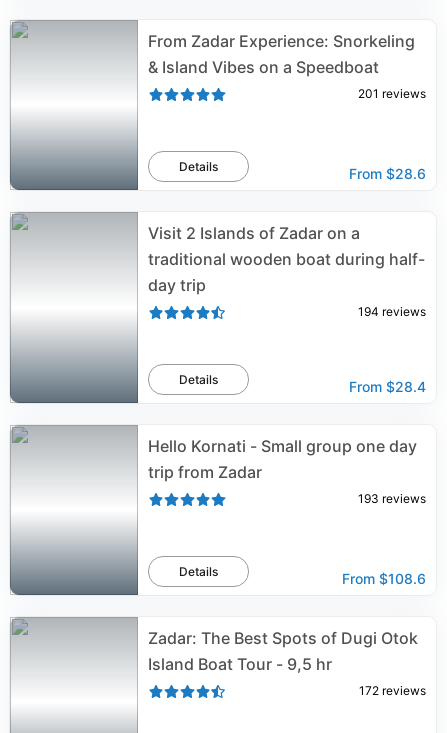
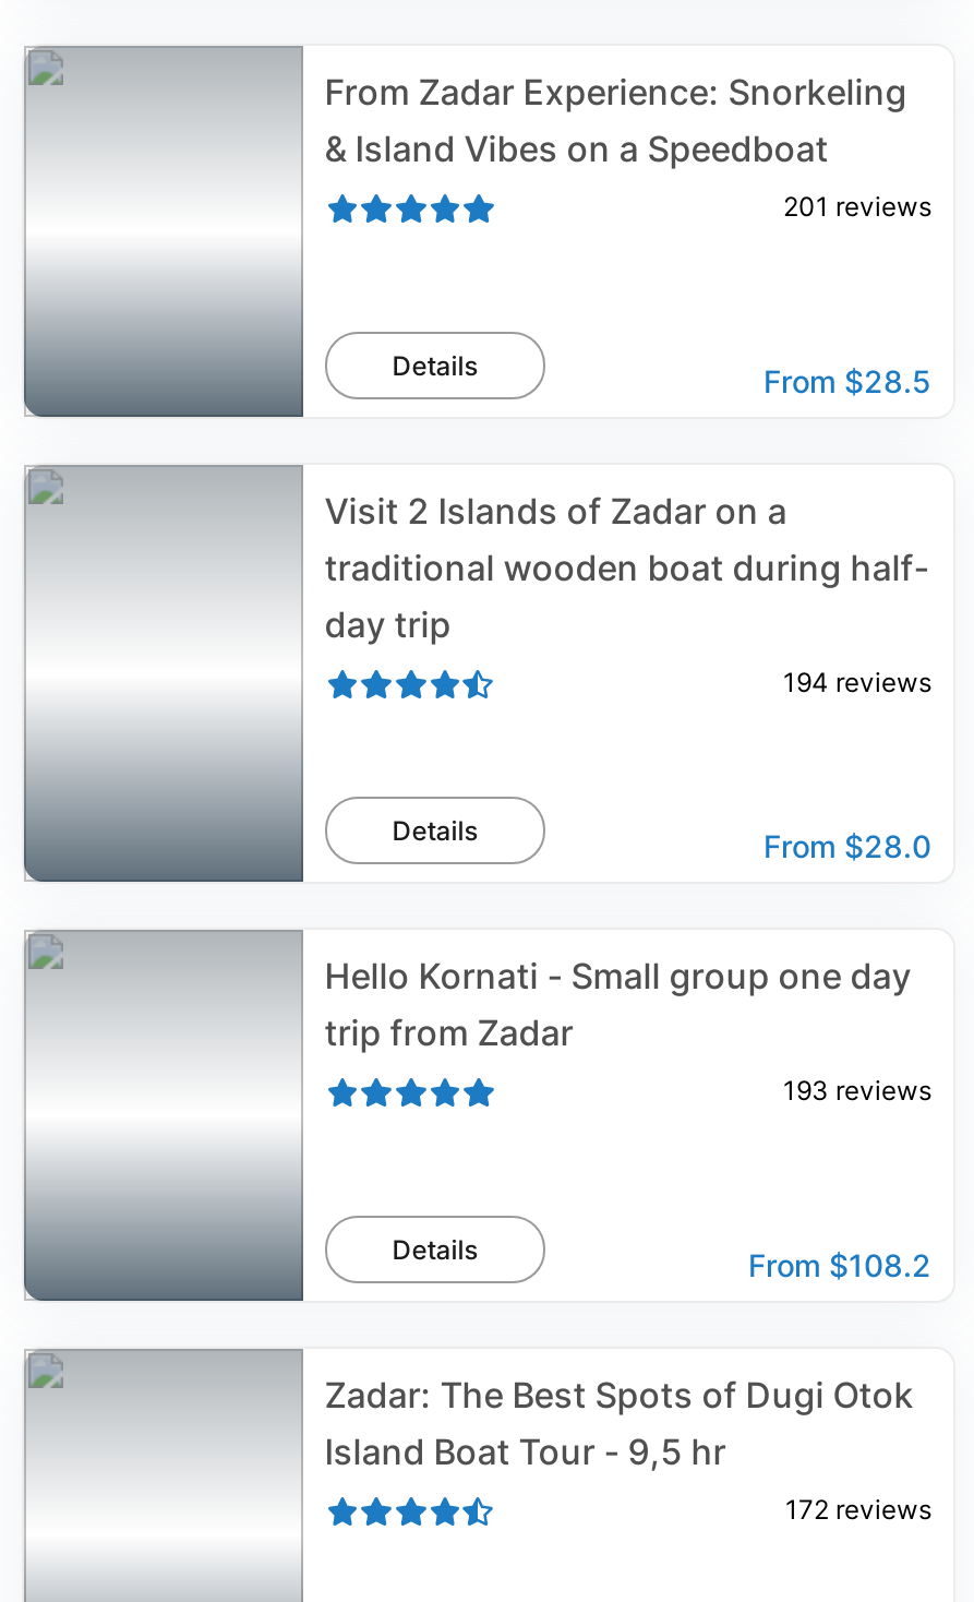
- From $28.6
+ From $28.5

- From $28.4
+ From $28.0

- From $108.6
+ From $108.2
